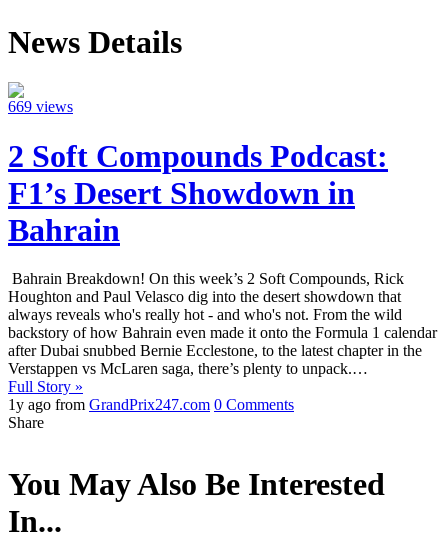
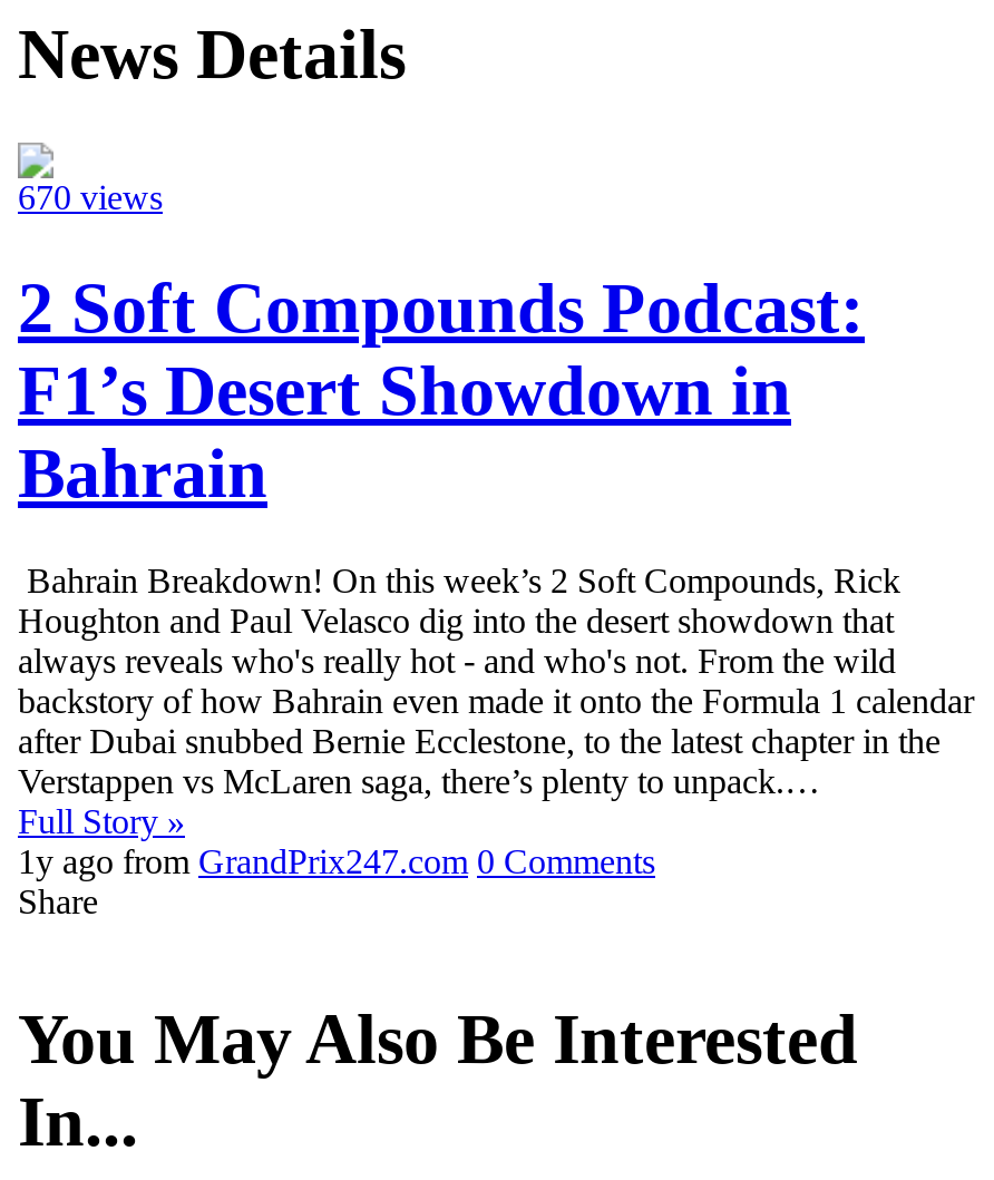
- 669 views
+ 670 views
